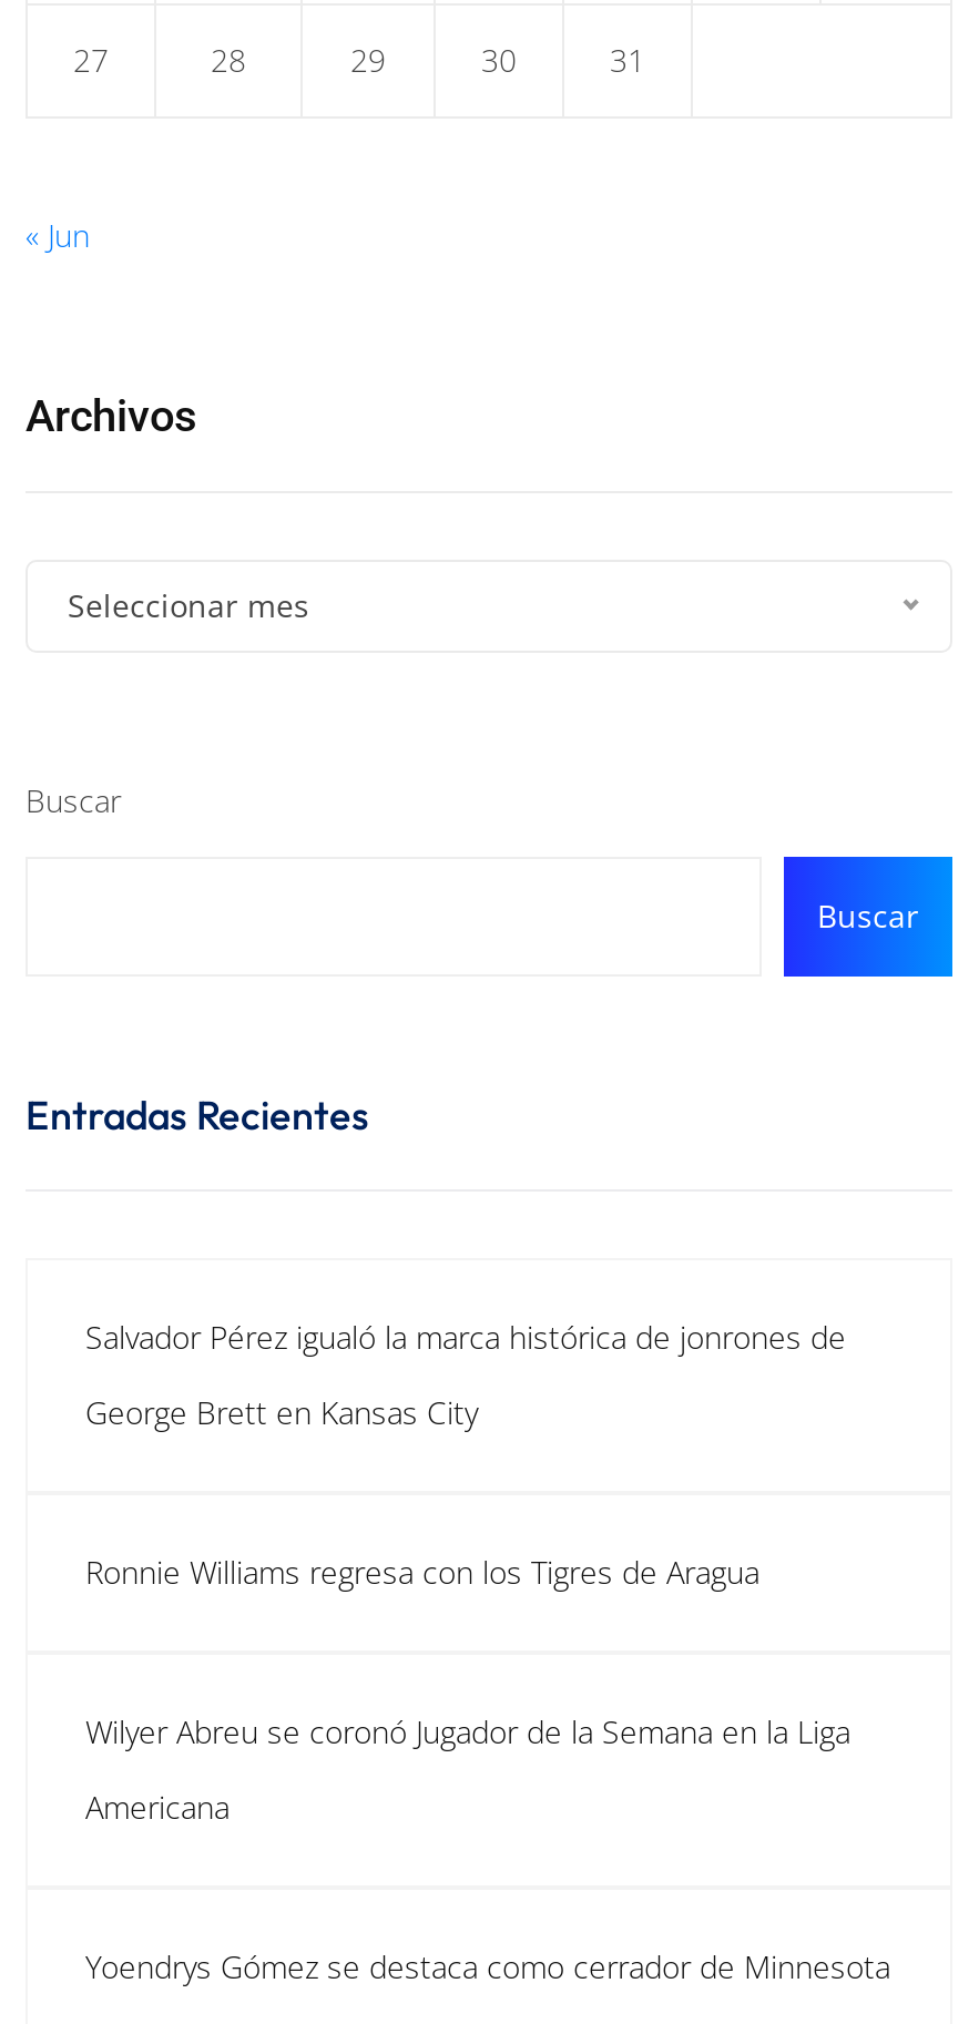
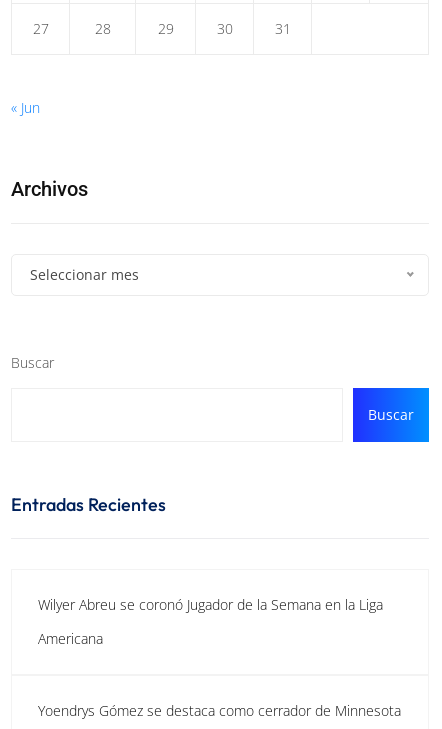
- Salvador Pérez igualó la marca histórica de jonrones de
- George Brett en Kansas City

- Ronnie Williams regresa con los Tigres de Aragua
